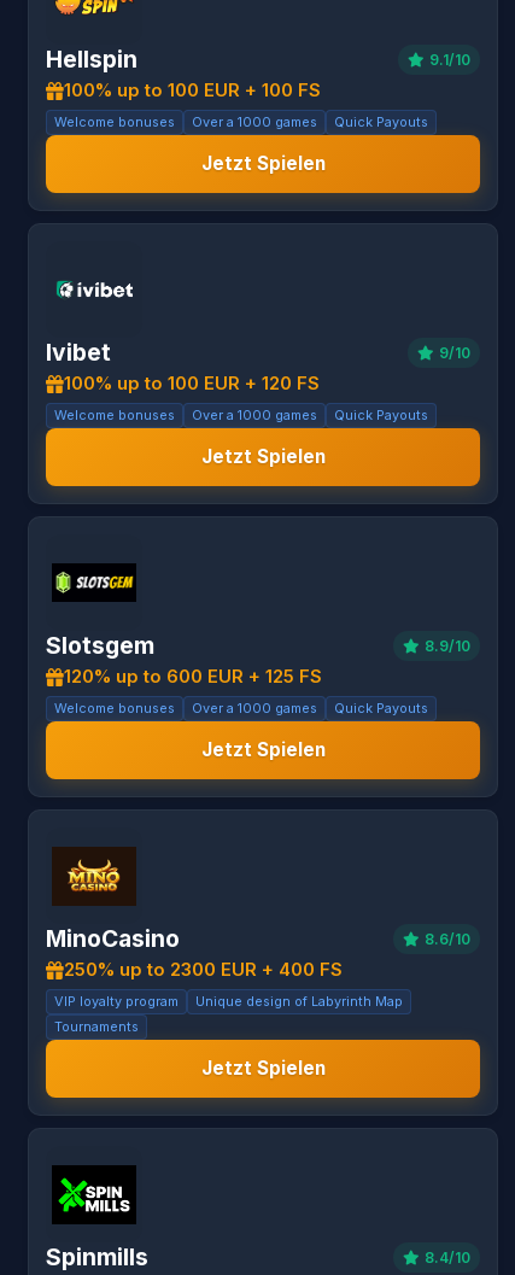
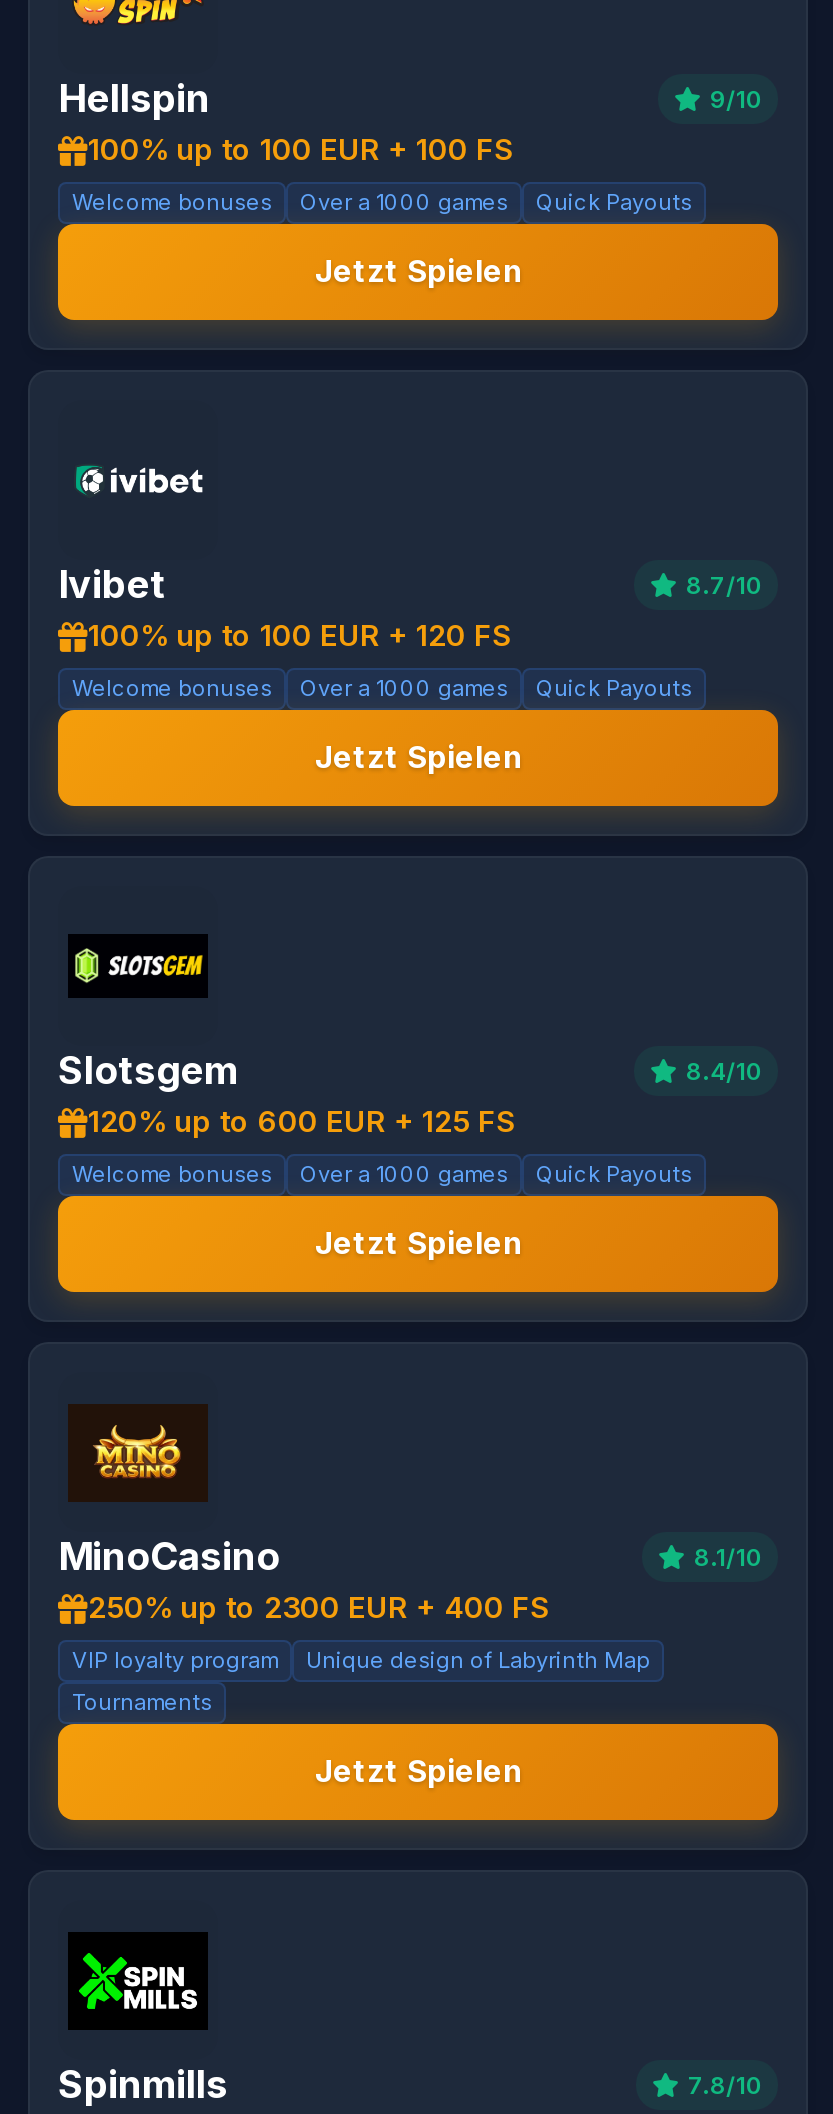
- 9.1/10
+ 9/10

- 9/10
+ 8.7/10

- 8.9/10
+ 8.4/10

- 8.6/10
+ 8.1/10

- 8.4/10
+ 7.8/10
